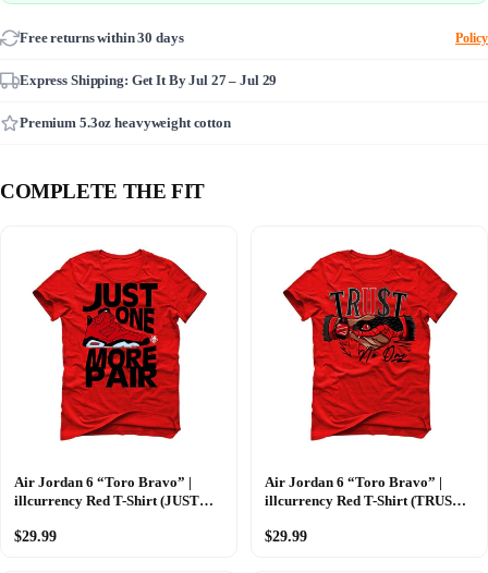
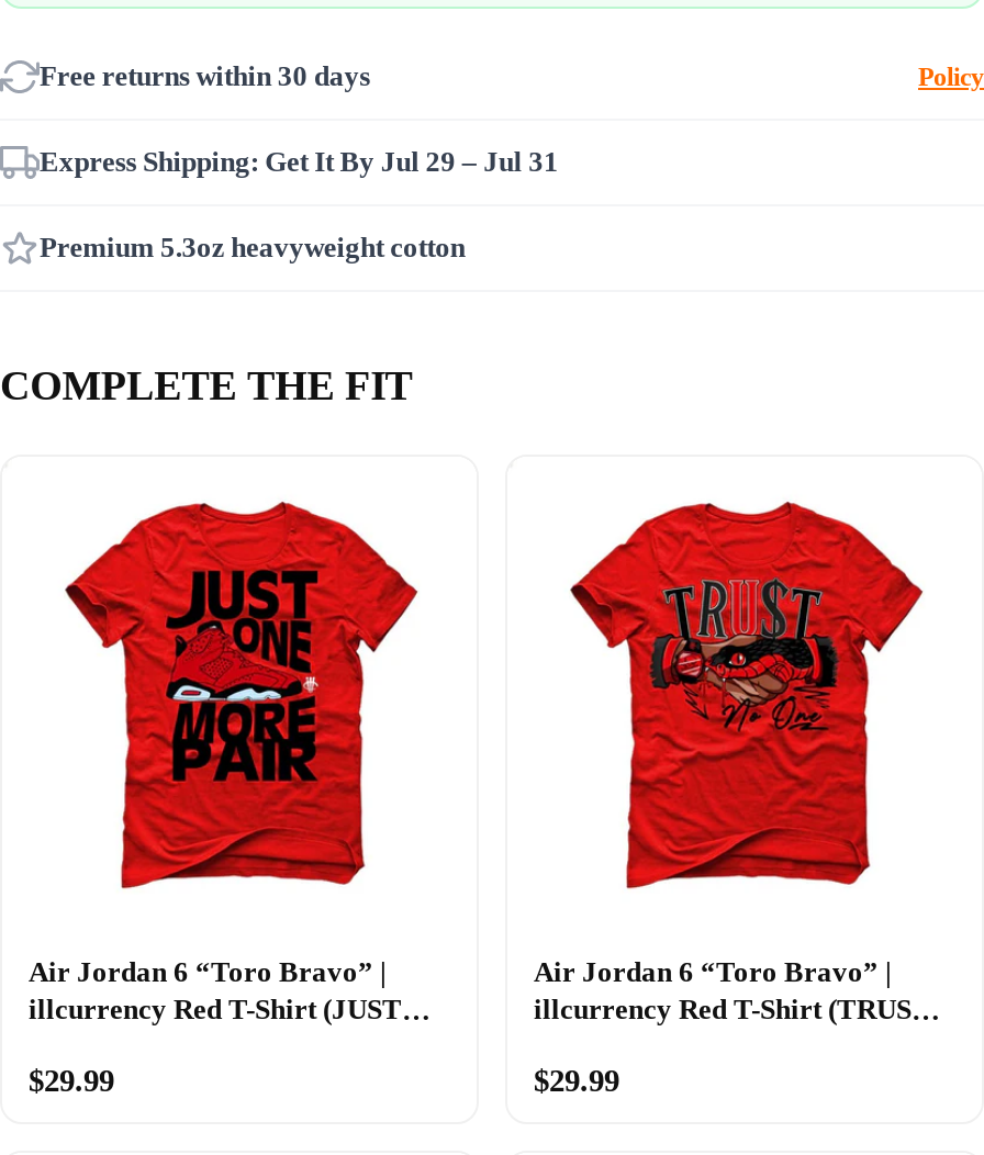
- Express Shipping: Get It By Jul 27 – Jul 29
+ Express Shipping: Get It By Jul 29 – Jul 31
